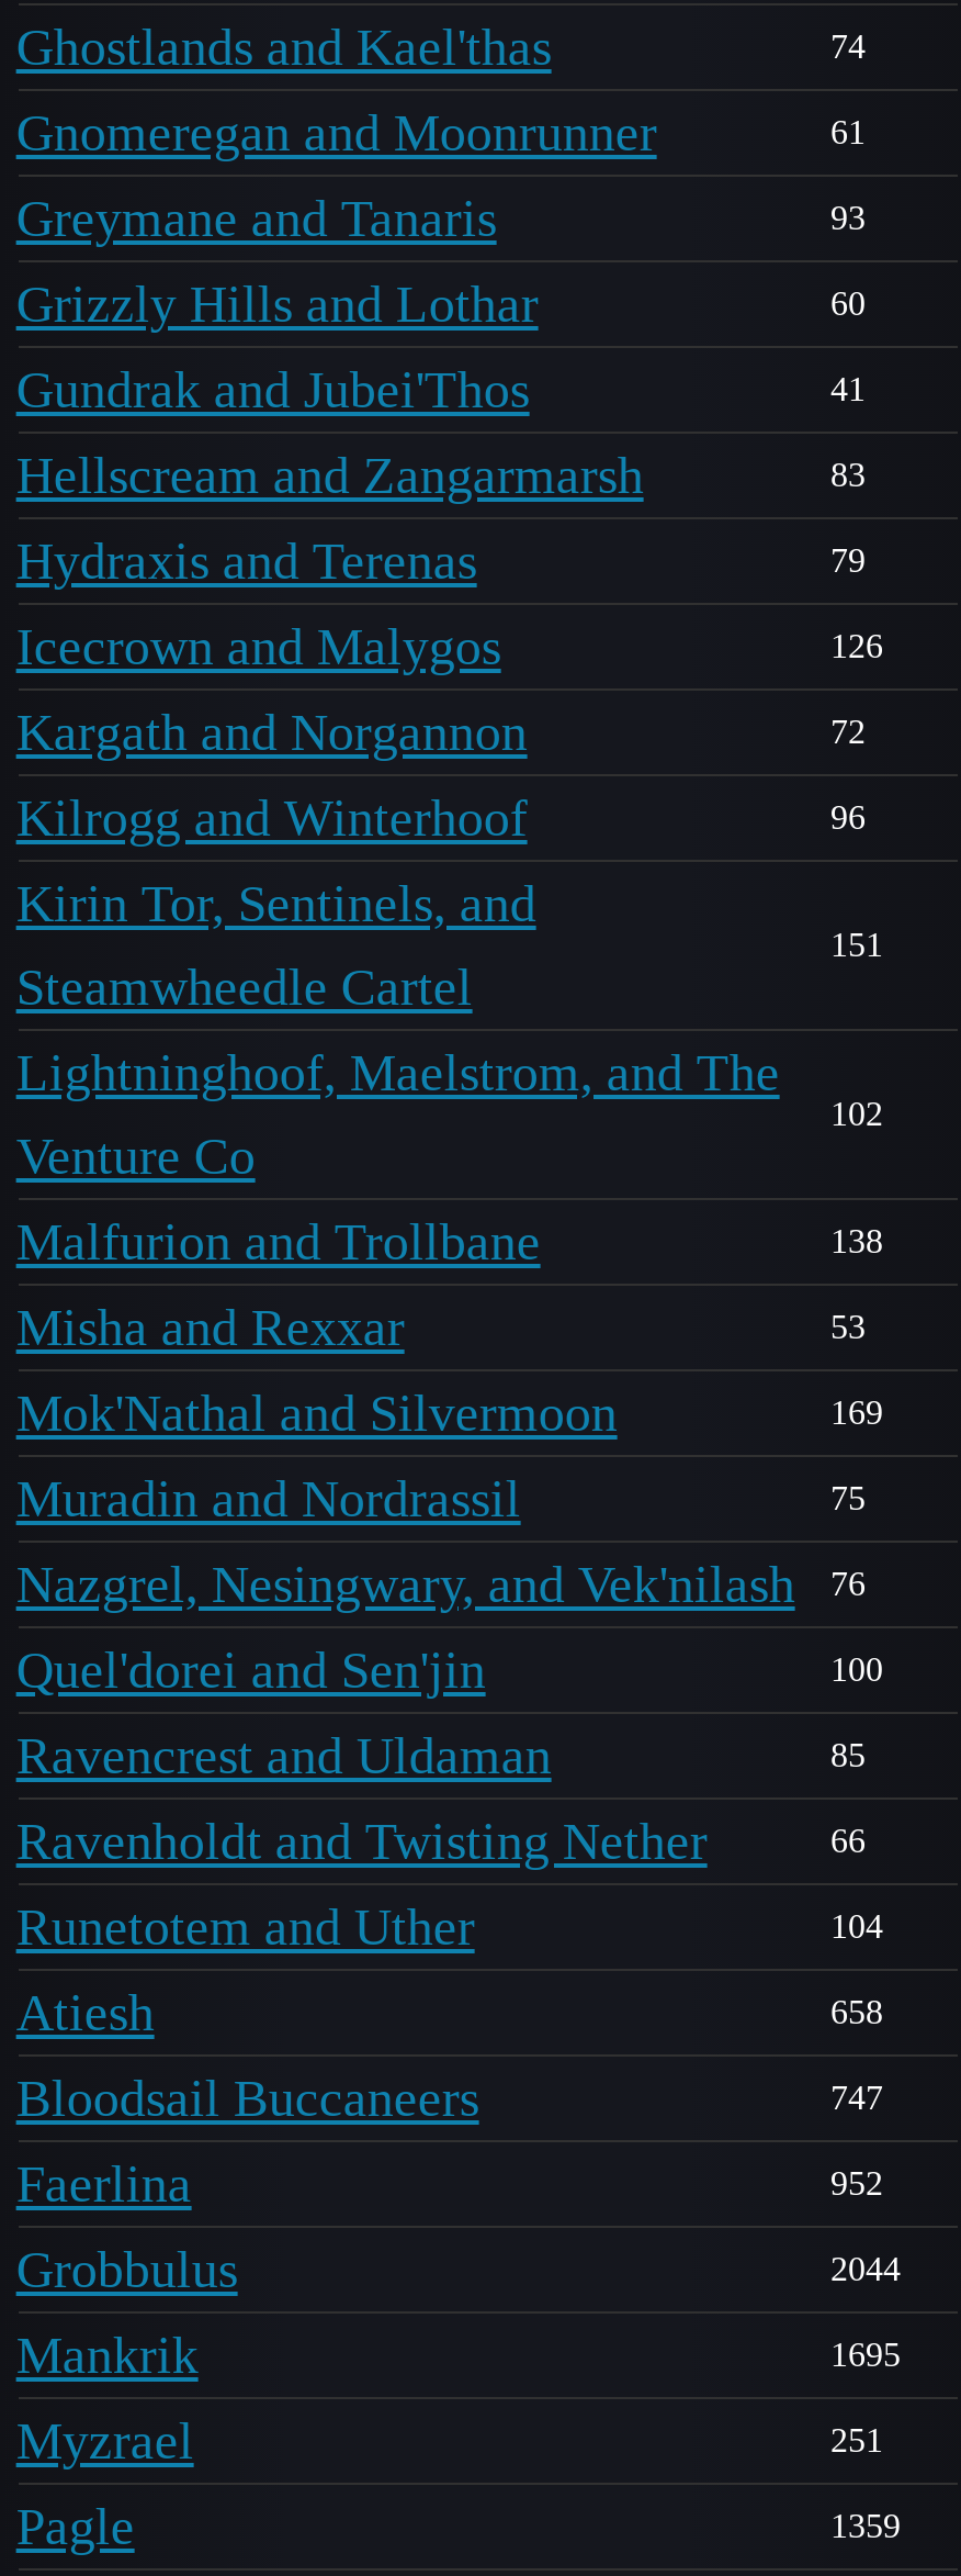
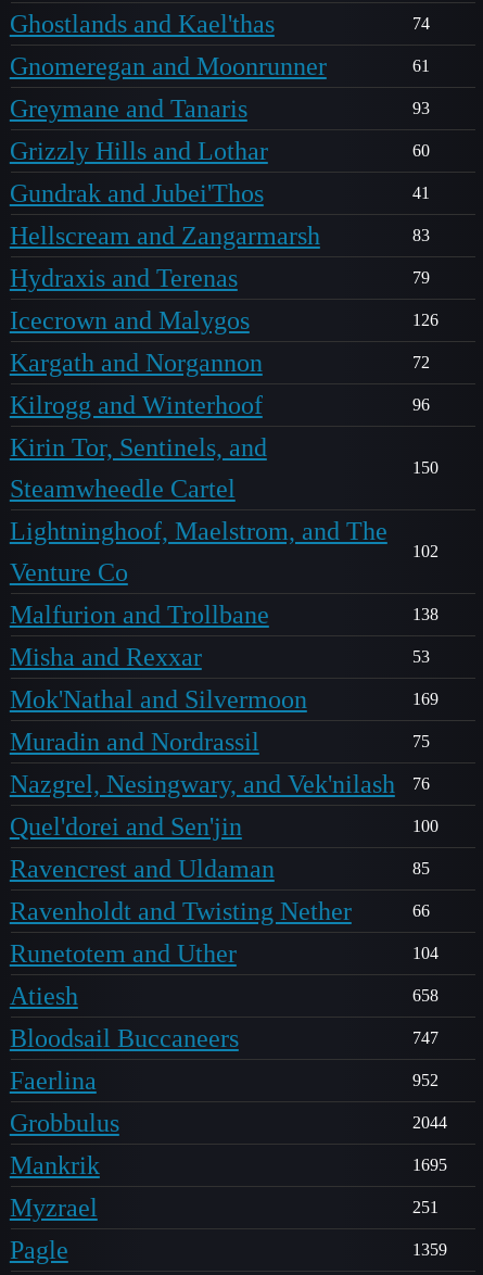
- 151
+ 150
